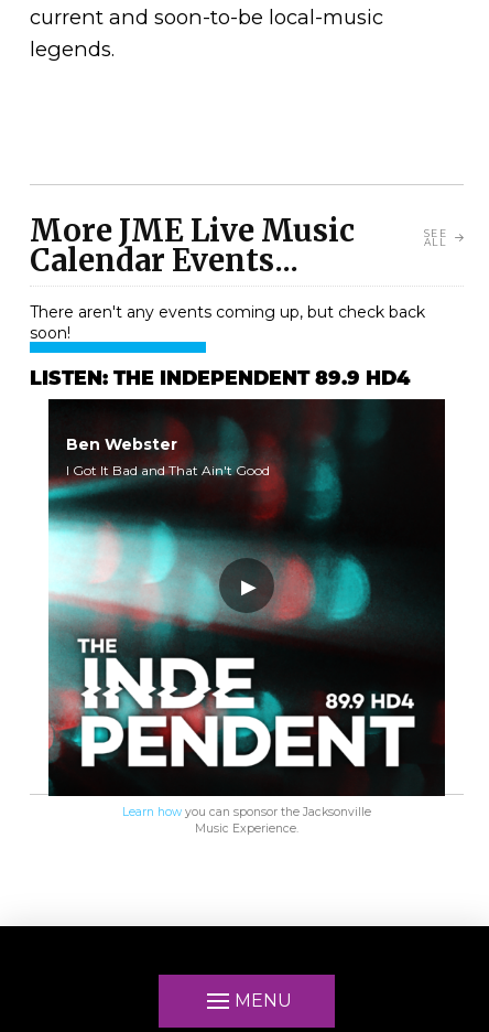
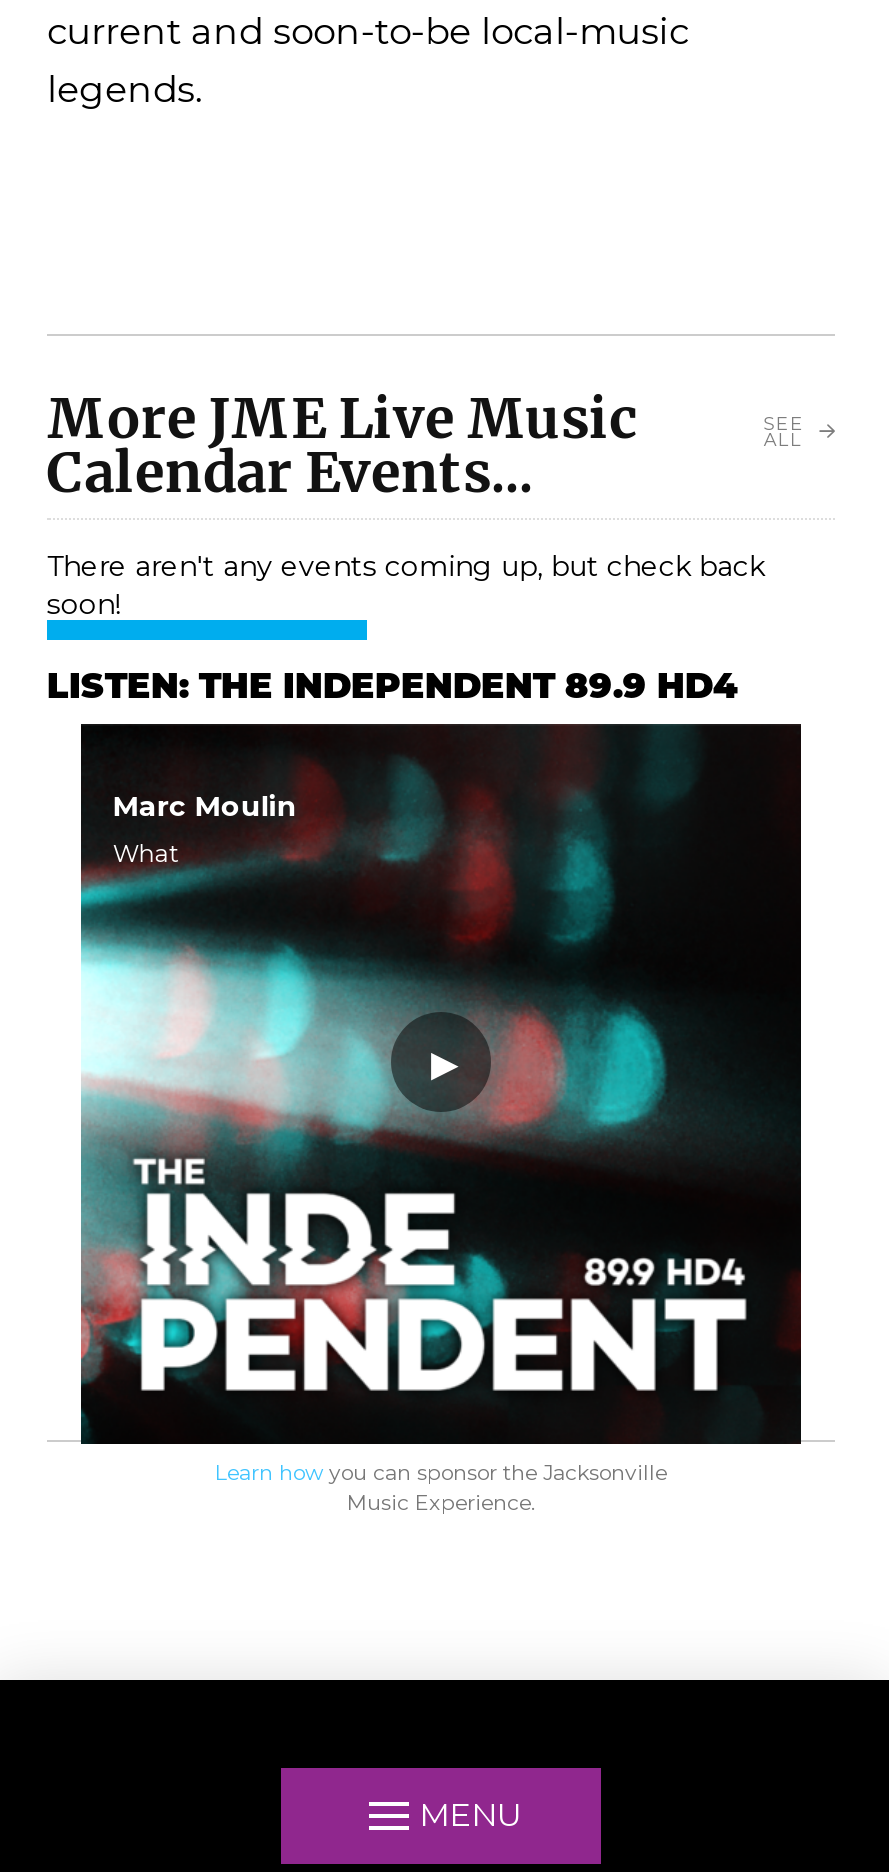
- Ben Webster
- I Got It Bad and That Ain't Good
+ Marc Moulin
+ What
